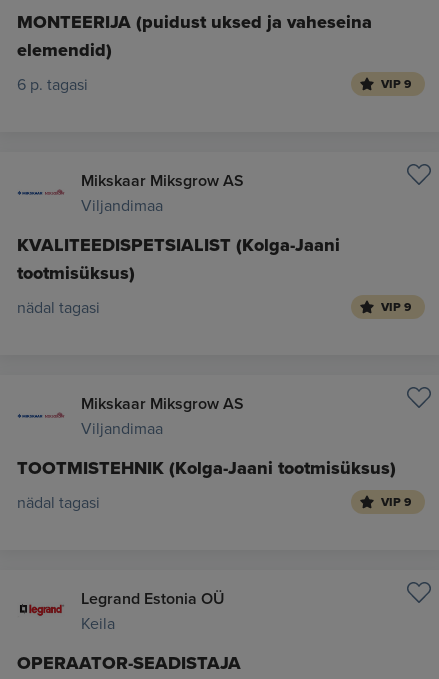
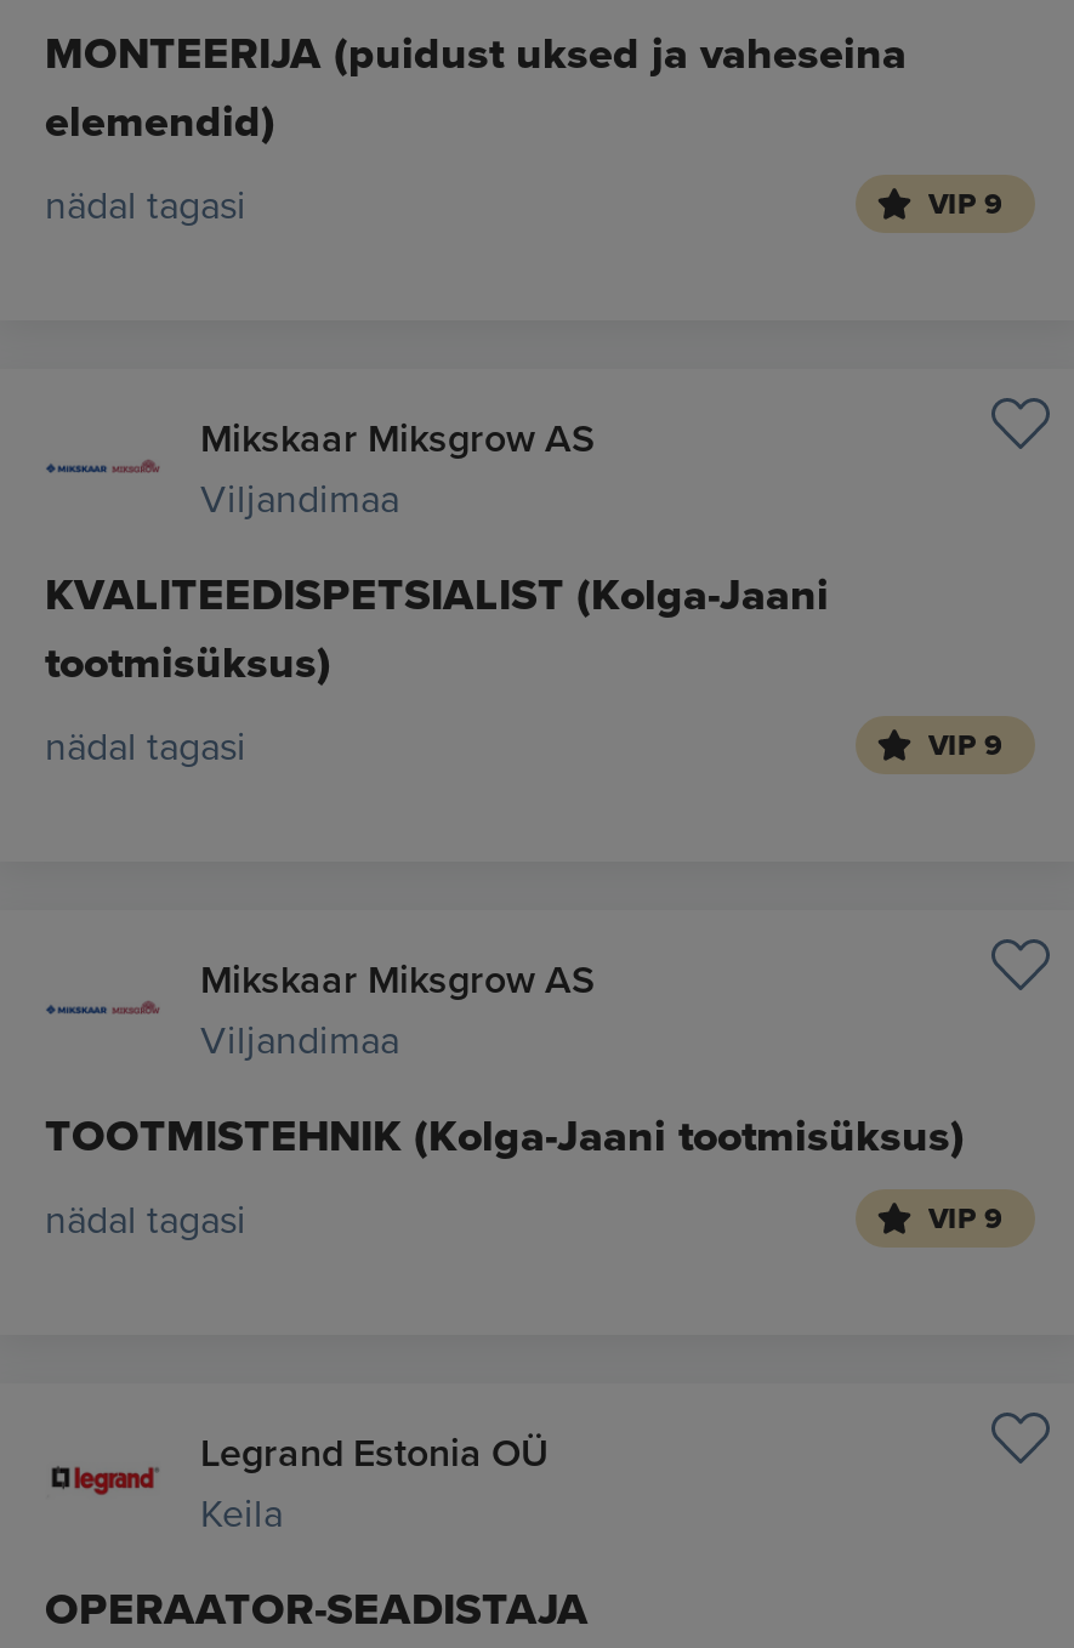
- 6 p. tagasi
+ nädal tagasi
